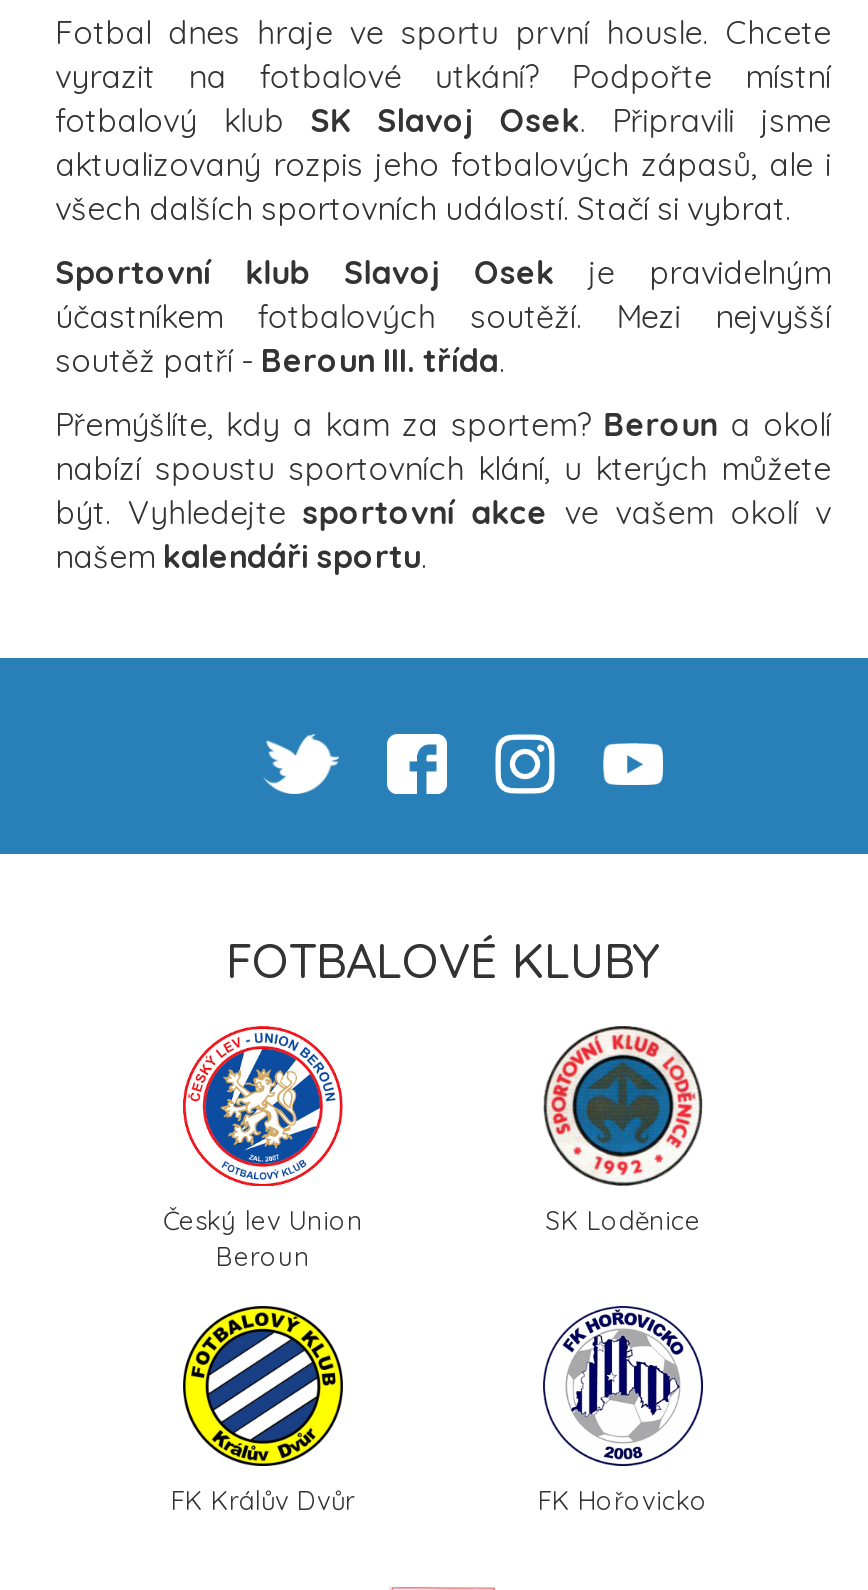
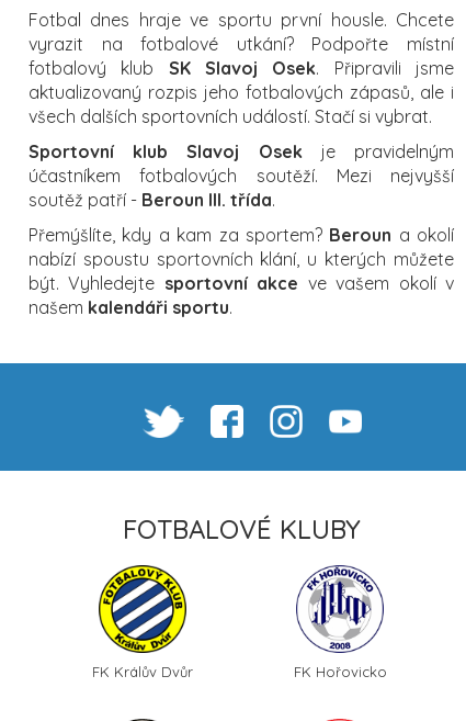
- [image]
- Český lev Union
- Beroun

- [image]
- SK Loděnice
